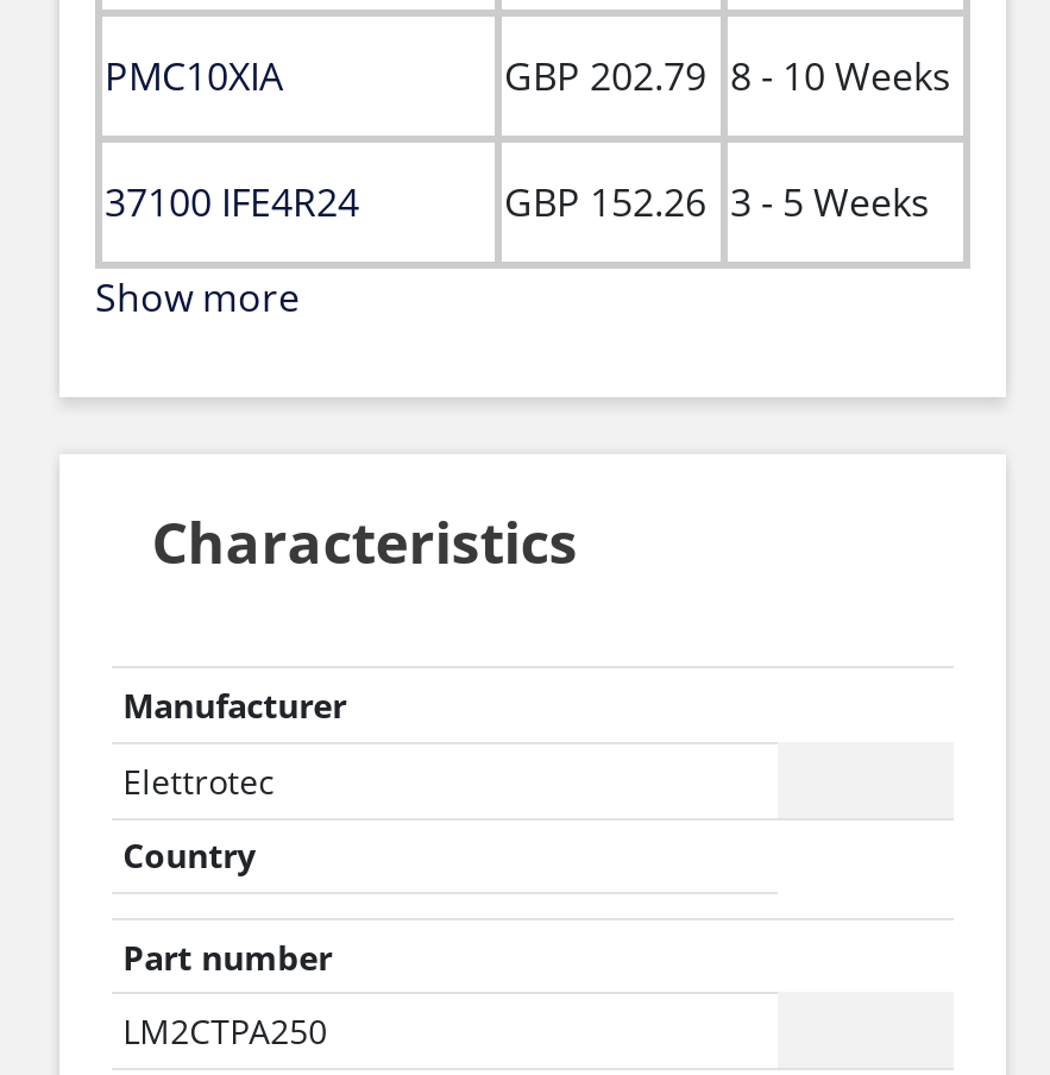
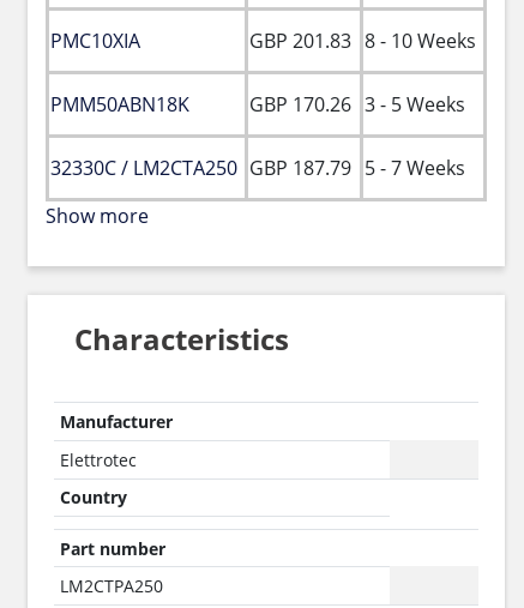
- GBP 202.79 8 - 10 Weeks
- 37100 IFE4R24
- GBP 152.26 3 - 5 Weeks
+ GBP 201.83 8 - 10 Weeks
+ PMM50ABN18K
+ GBP 170.26 3 - 5 Weeks
+ 32330C / LM2CTA250 GBP 187.79 5 - 7 Weeks
